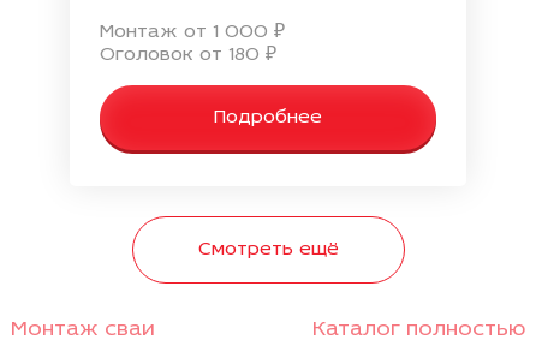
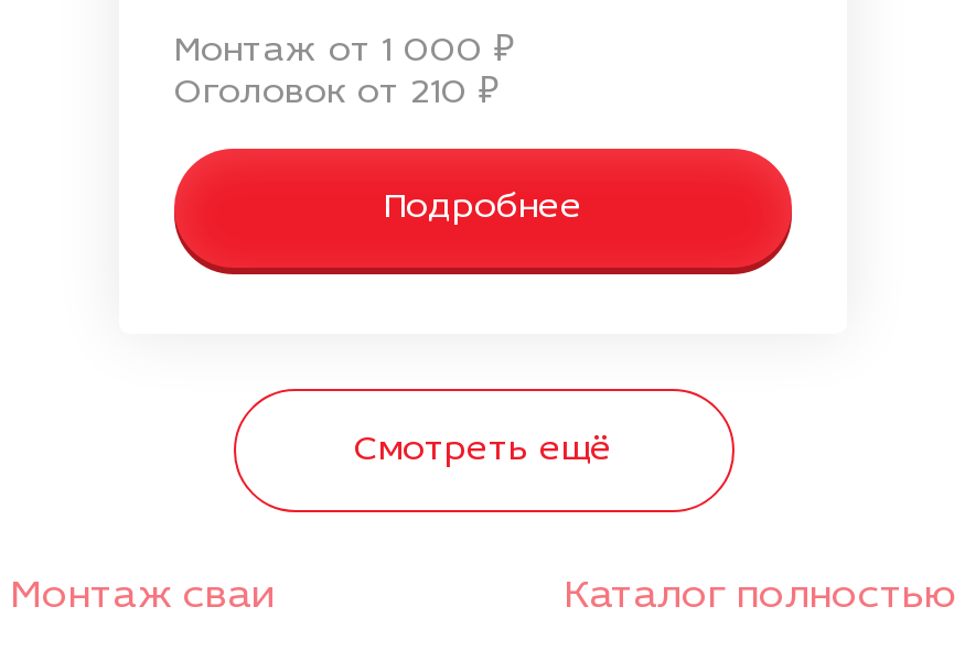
- Оголовок от 180 ₽
+ Оголовок от 210 ₽
